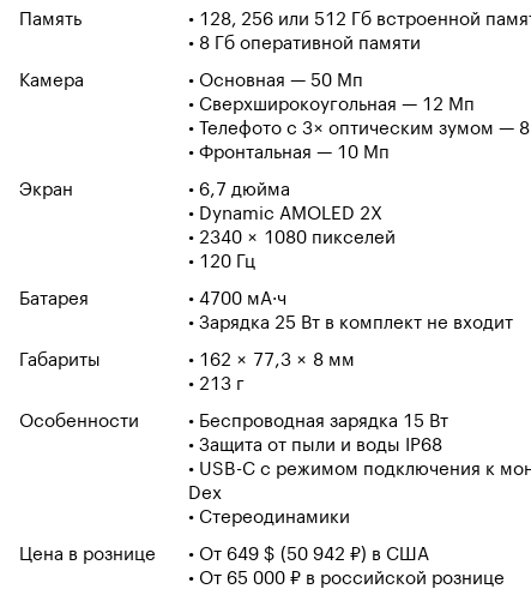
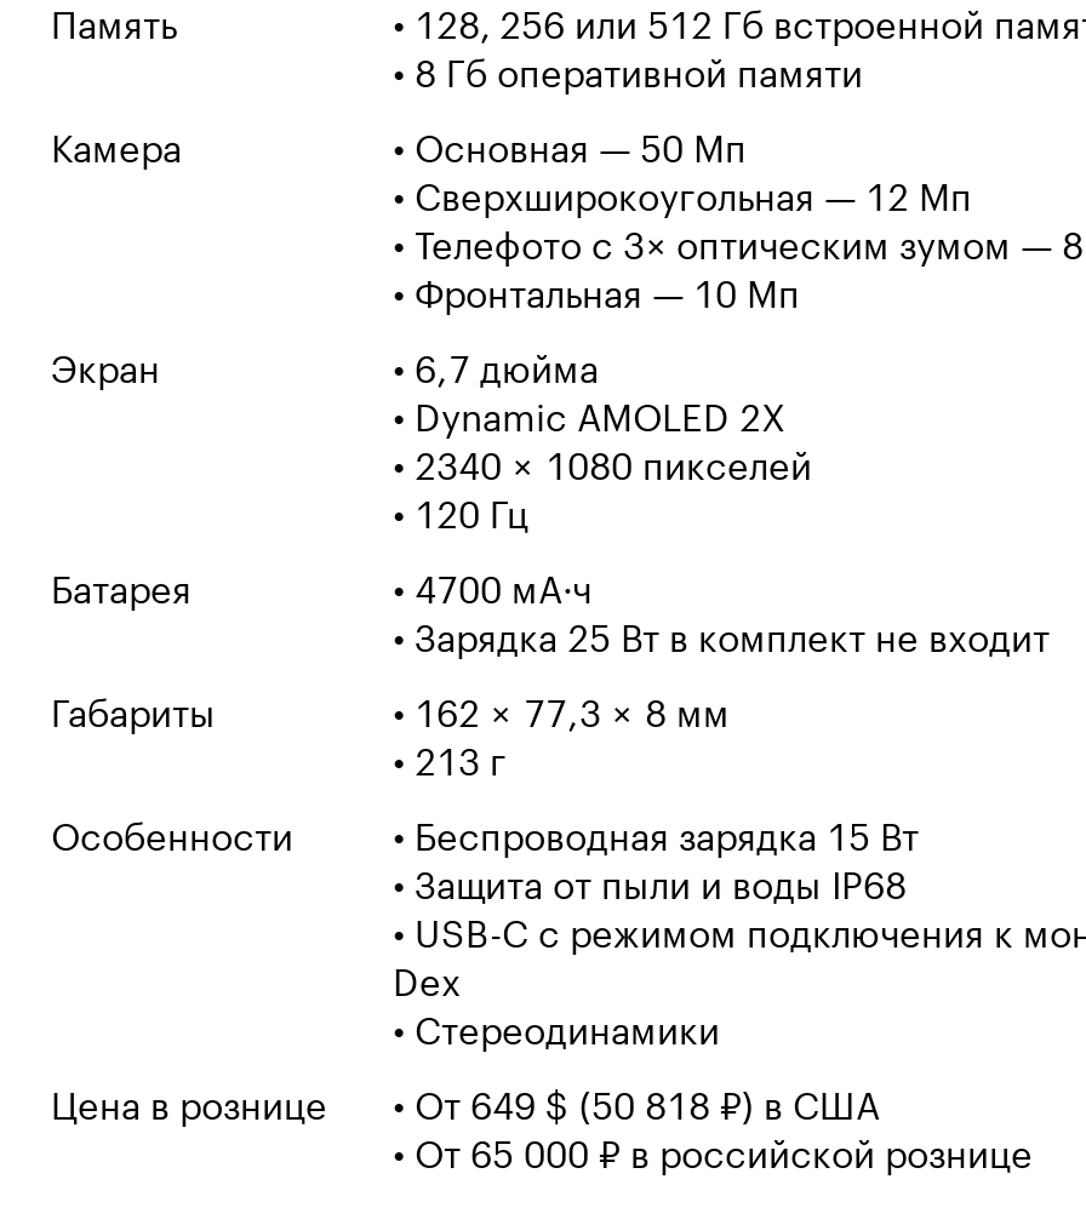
- Цена в рознице • От 649 $ (50 942 ₽) в США
+ Цена в рознице • От 649 $ (50 818 ₽) в США
